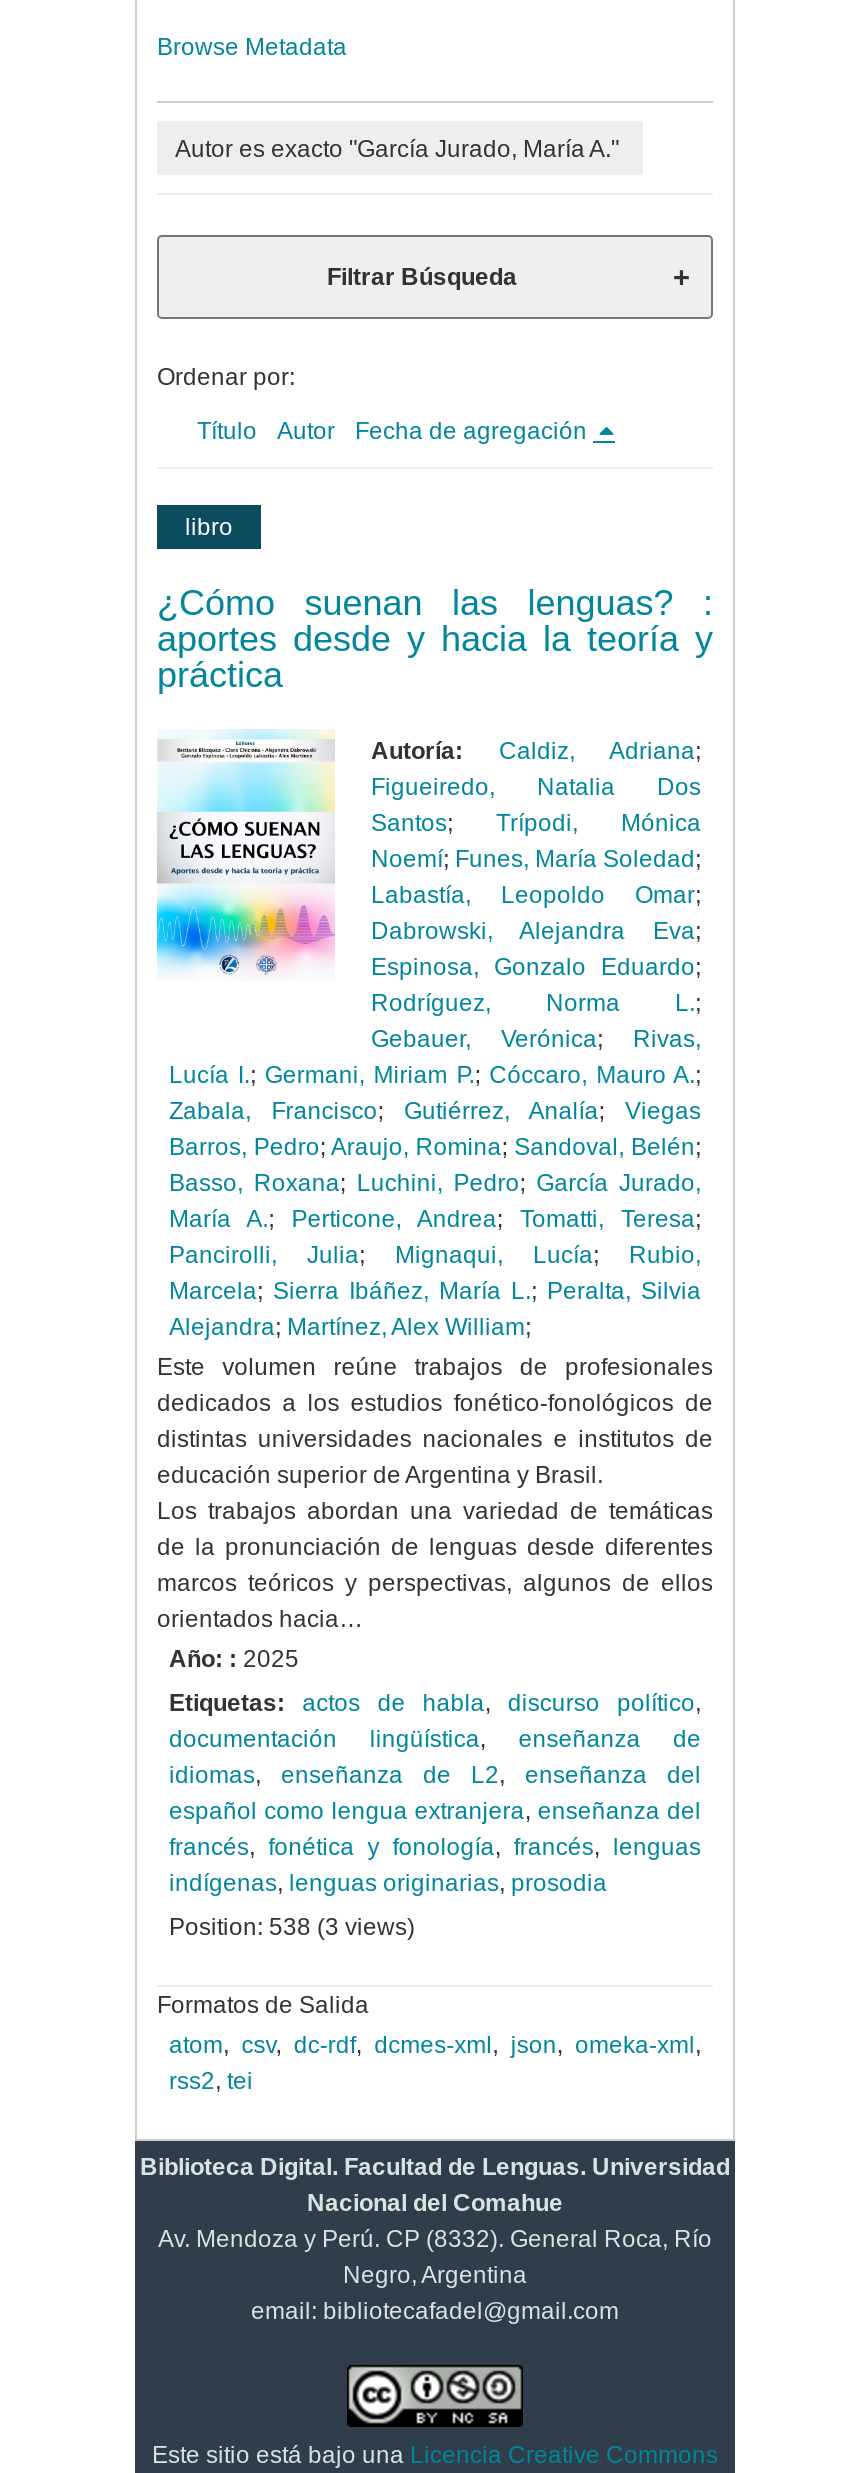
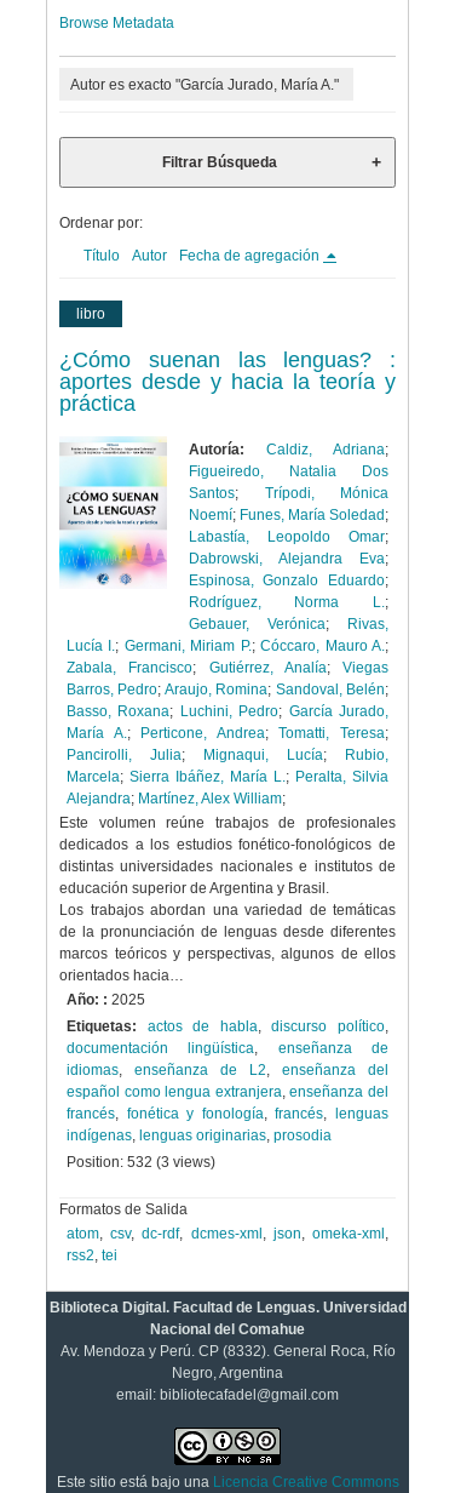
- Position: 538 (3 views)
+ Position: 532 (3 views)
